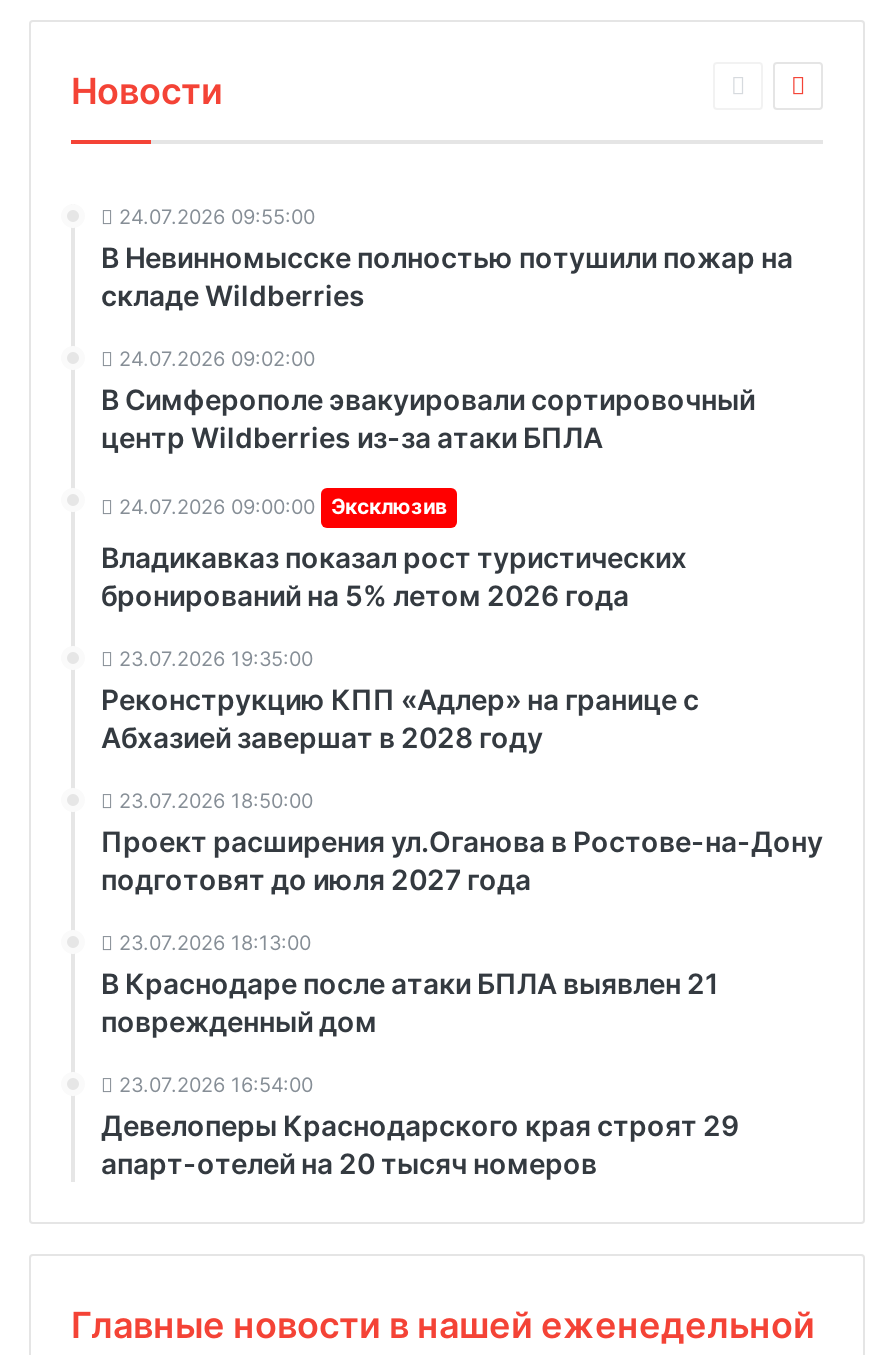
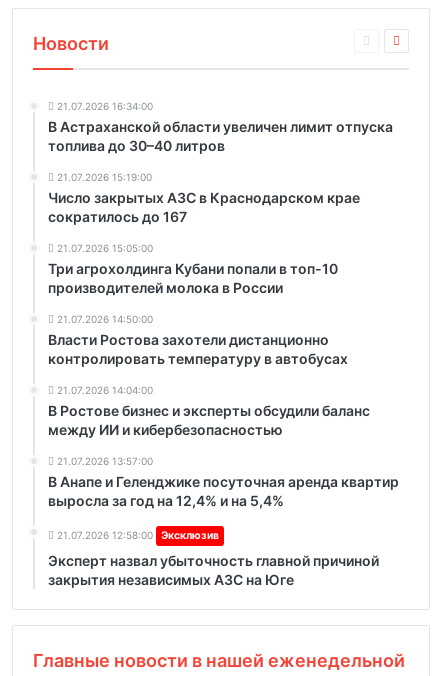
- 24.07.2026 09:55:00
- В Невинномысске полностью потушили пожар на
- складе Wildberries
- 24.07.2026 09:02:00
- В Симферополе эвакуировали сортировочный
- центр Wildberries из-за атаки БПЛА
- 24.07.2026 09:00:00
+ 21.07.2026 16:34:00
+ В Астраханской области увеличен лимит отпуска
+ топлива до 30–40 литров
+ 21.07.2026 15:19:00
+ Число закрытых АЗС в Краснодарском крае
+ сократилось до 167
+ 21.07.2026 15:05:00
+ Три агрохолдинга Кубани попали в топ-10
+ производителей молока в России
+ 21.07.2026 14:50:00
+ Власти Ростова захотели дистанционно
+ контролировать температуру в автобусах
+ 21.07.2026 14:04:00
+ В Ростове бизнес и эксперты обсудили баланс
+ между ИИ и кибербезопасностью
+ 21.07.2026 13:57:00
+ В Анапе и Геленджике посуточная аренда квартир
+ выросла за год на 12,4% и на 5,4%
+ 21.07.2026 12:58:00

moved down: Эксклюзив

- Владикавказ показал рост туристических
- бронирований на 5% летом 2026 года
- 23.07.2026 19:35:00
- Реконструкцию КПП «Адлер» на границе с
- Абхазией завершат в 2028 году
- 23.07.2026 18:50:00
- Проект расширения ул.Оганова в Ростове-на-Дону
- подготовят до июля 2027 года
- 23.07.2026 18:13:00
- В Краснодаре после атаки БПЛА выявлен 21
- поврежденный дом
- 23.07.2026 16:54:00
- Девелоперы Краснодарского края строят 29
- апарт-отелей на 20 тысяч номеров
+ Эксперт назвал убыточность главной причиной
+ закрытия независимых АЗС на Юге
